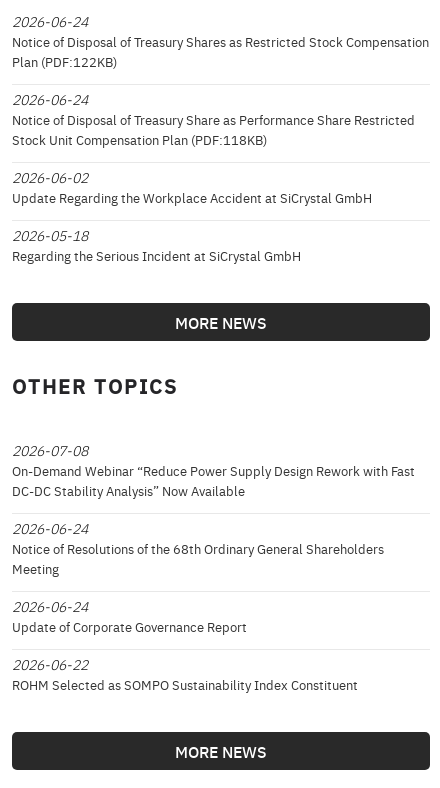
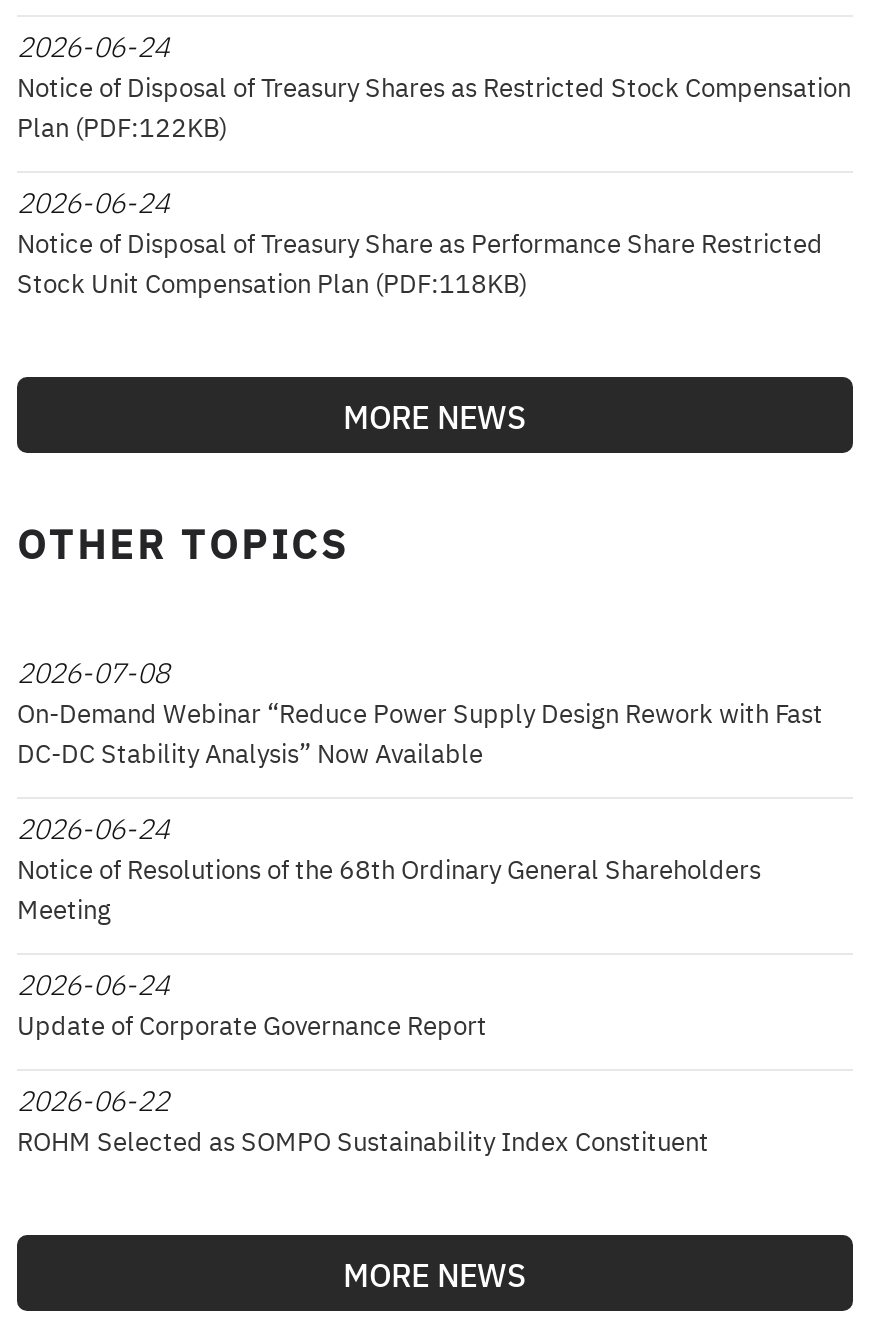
- 2026-06-02
- Update Regarding the Workplace Accident at SiCrystal GmbH
- 2026-05-18
- Regarding the Serious Incident at SiCrystal GmbH
